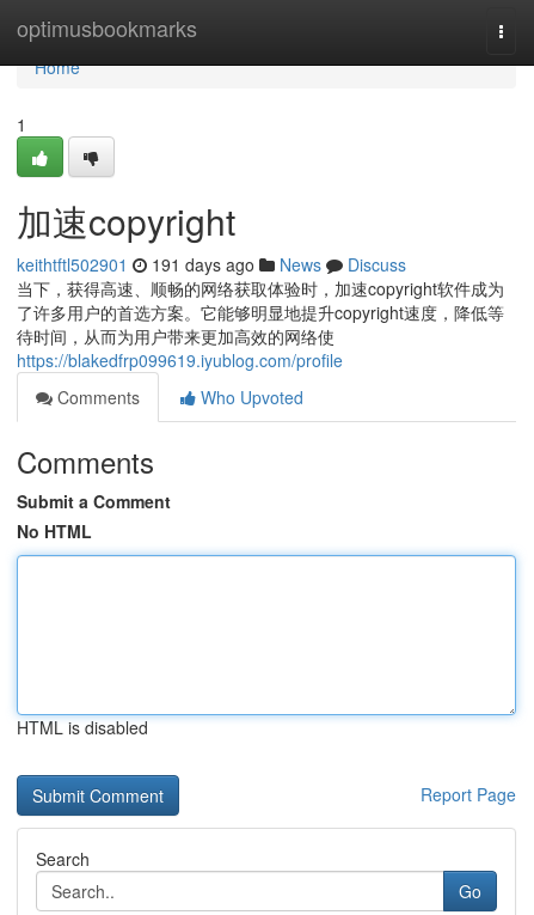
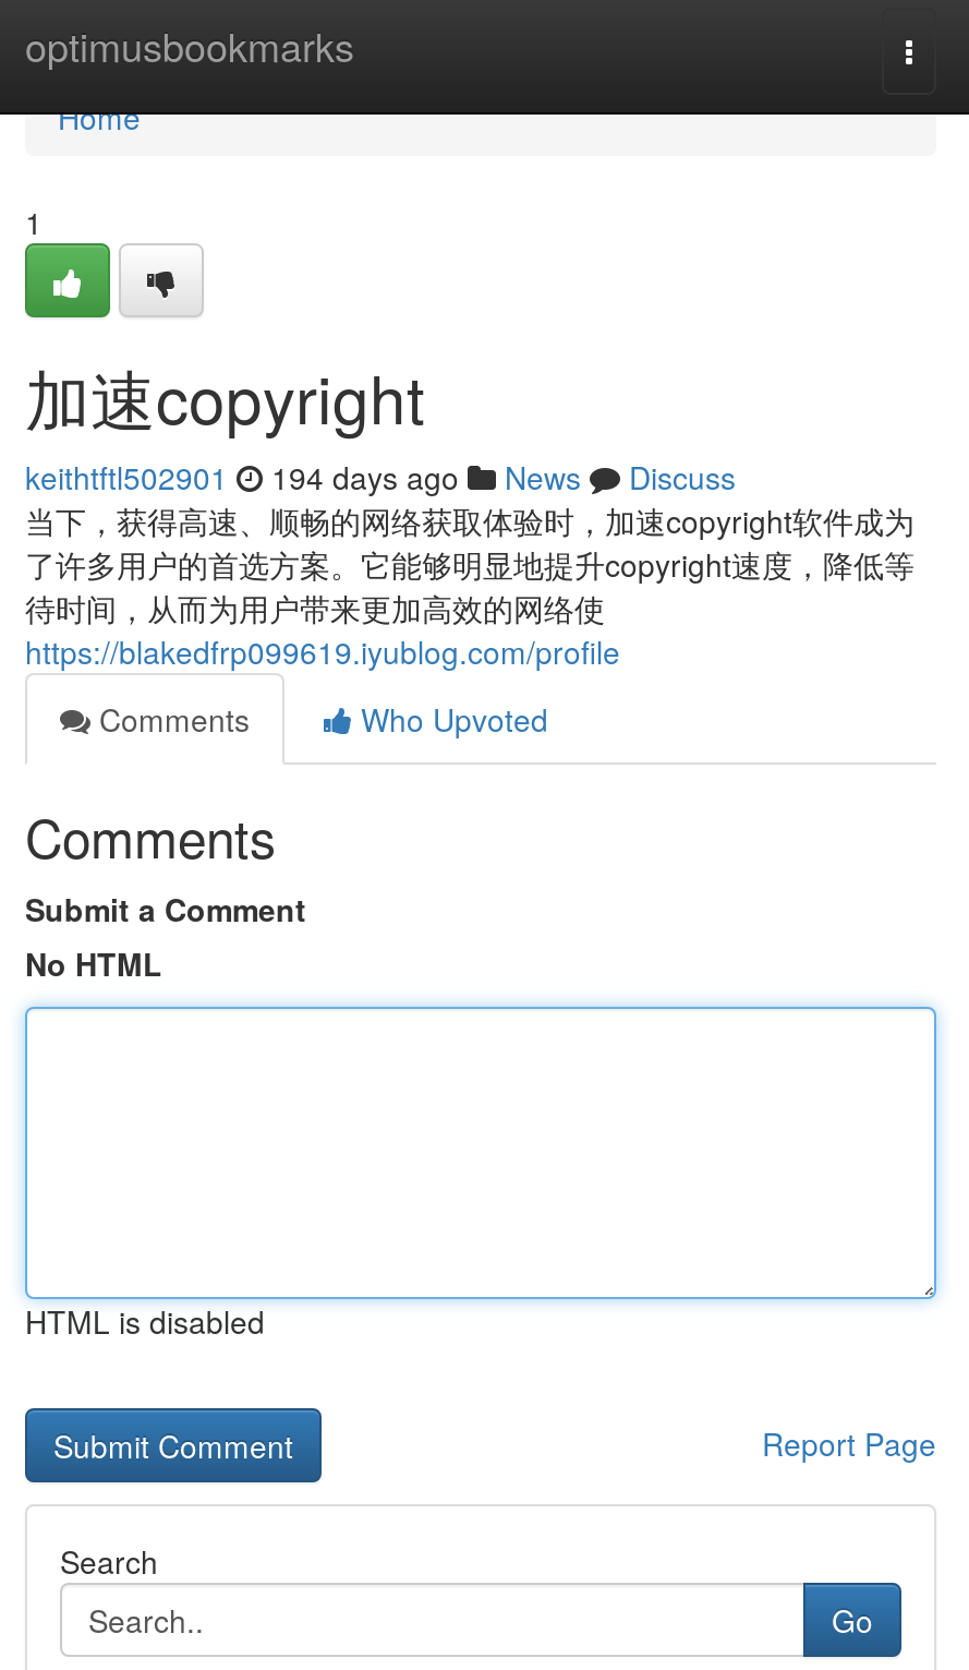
- keithtftl502901 191 days ago News Discuss
+ keithtftl502901 194 days ago News Discuss
